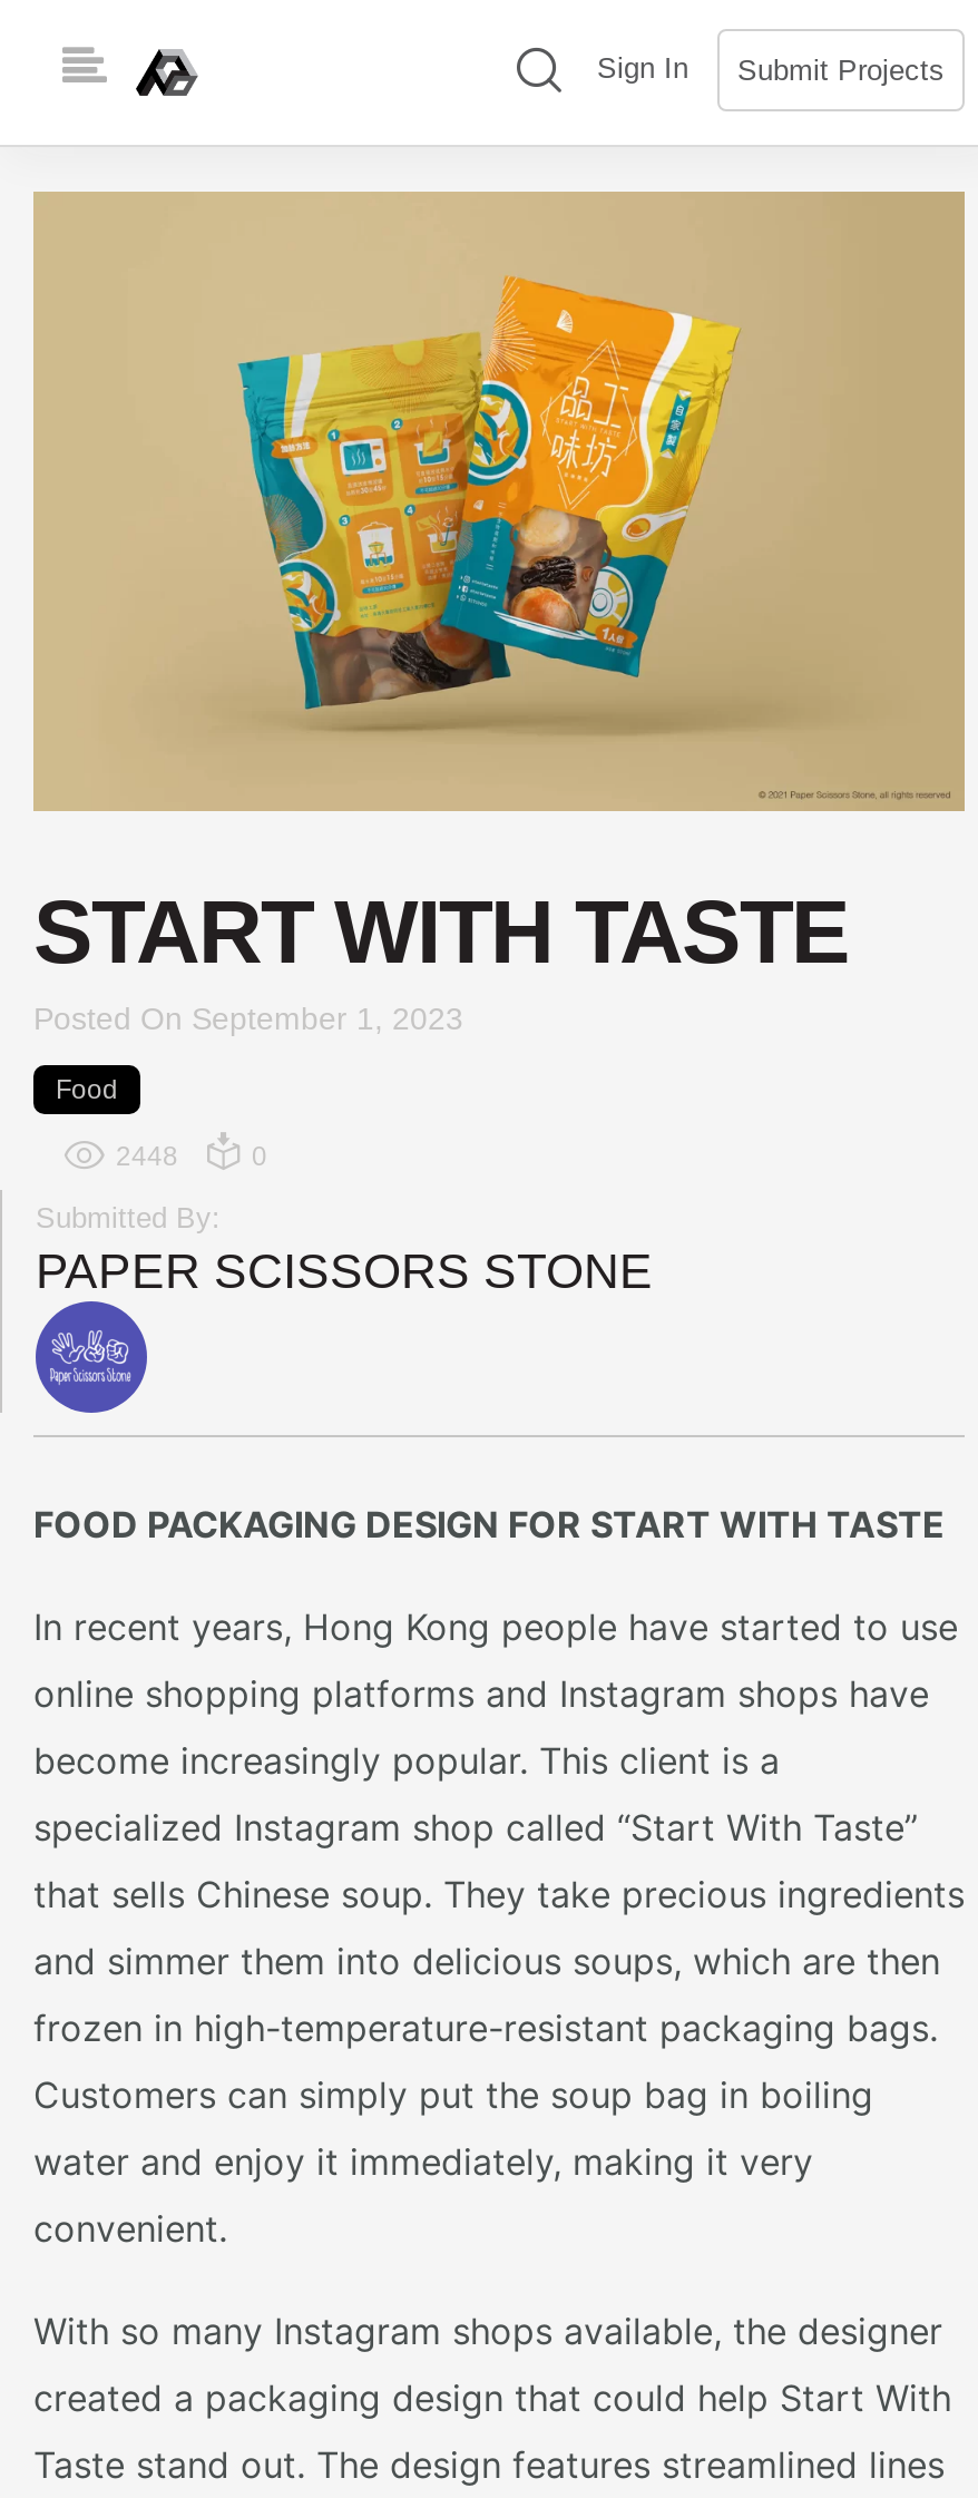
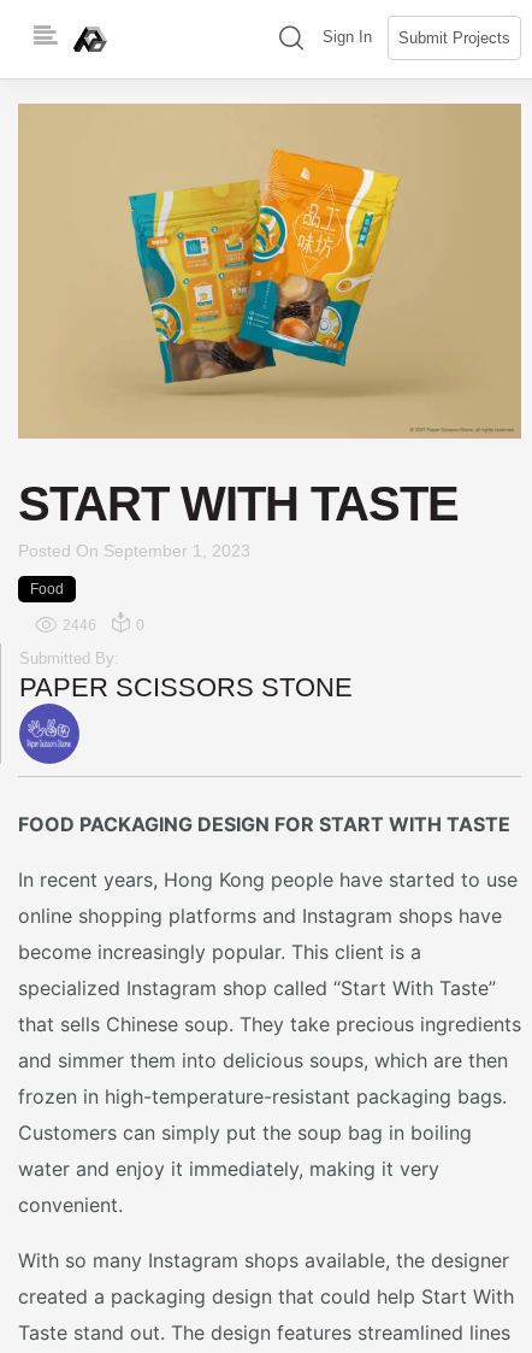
- 2448
+ 2446
